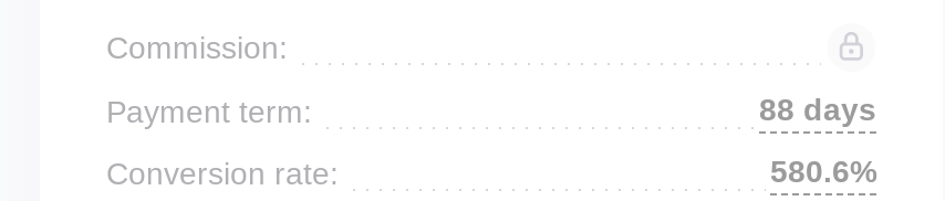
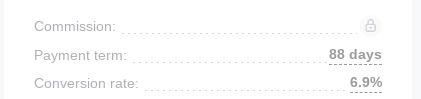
- 580.6%
+ 6.9%
